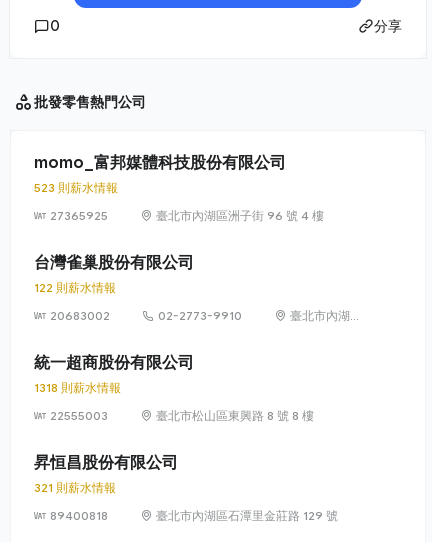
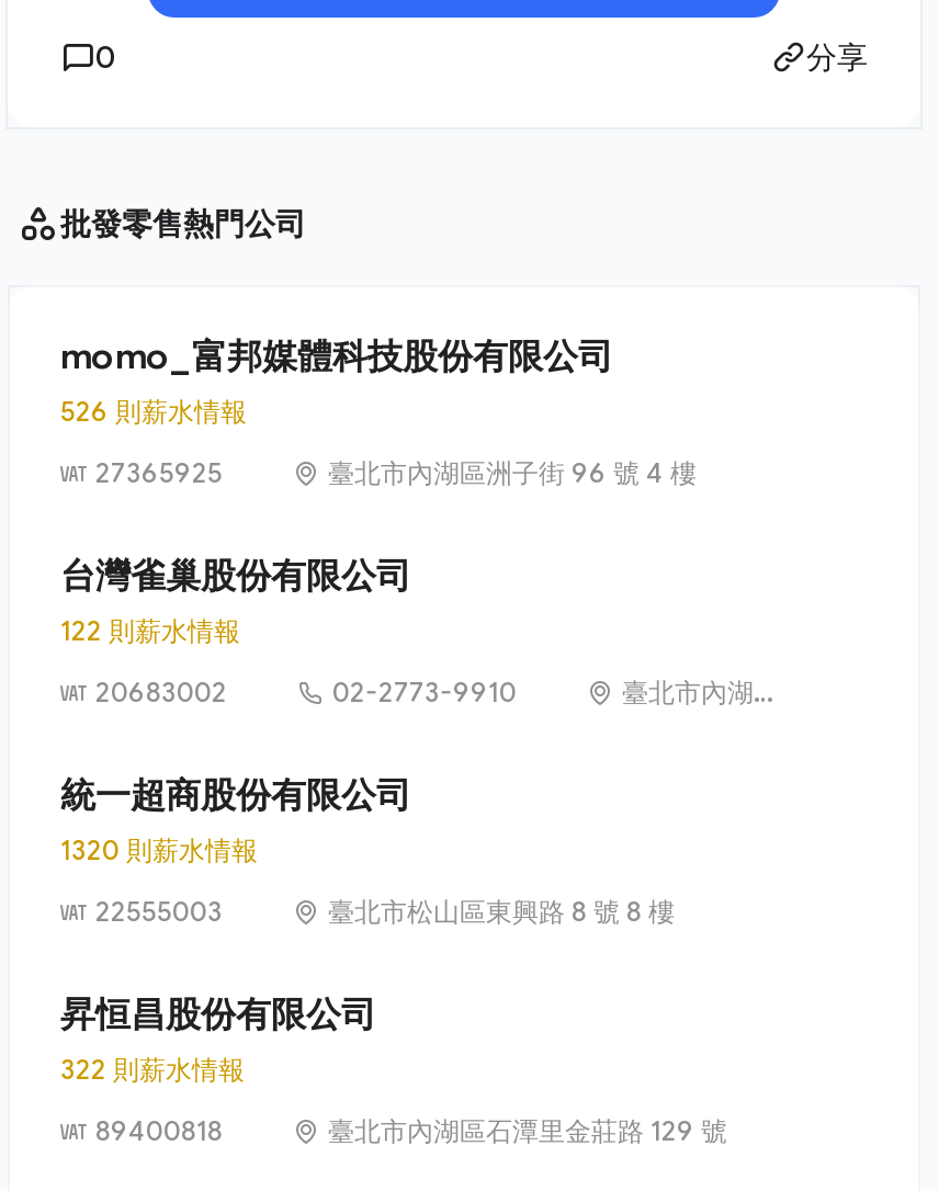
- 523 則薪水情報
+ 526 則薪水情報

- 1318 則薪水情報
+ 1320 則薪水情報

- 321 則薪水情報
+ 322 則薪水情報
